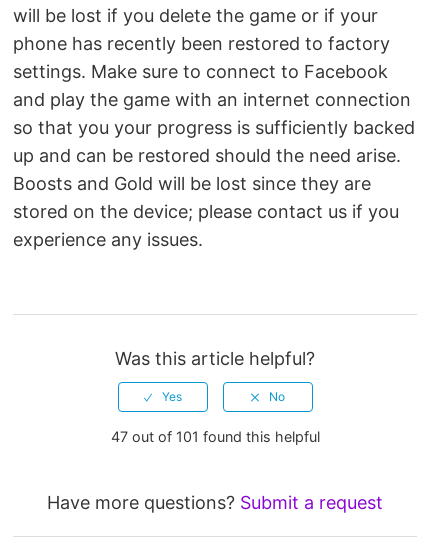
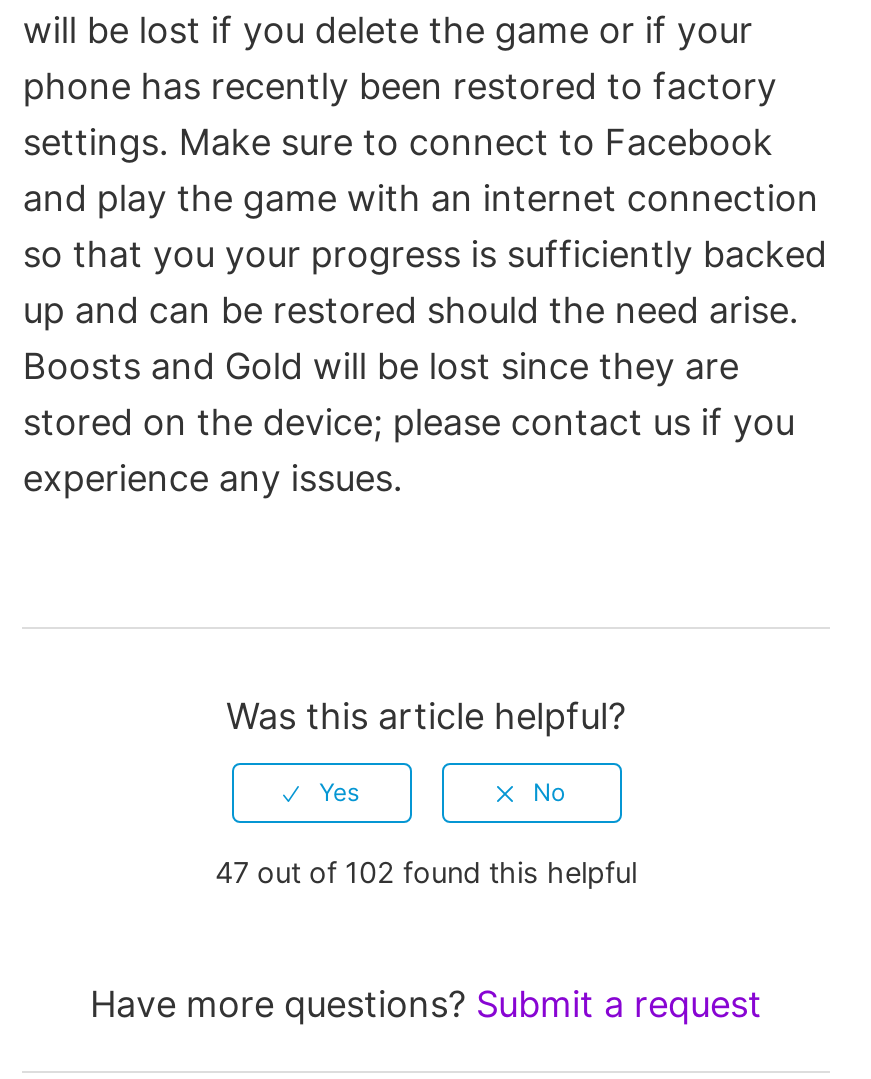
- 47 out of 101 found this helpful
+ 47 out of 102 found this helpful
